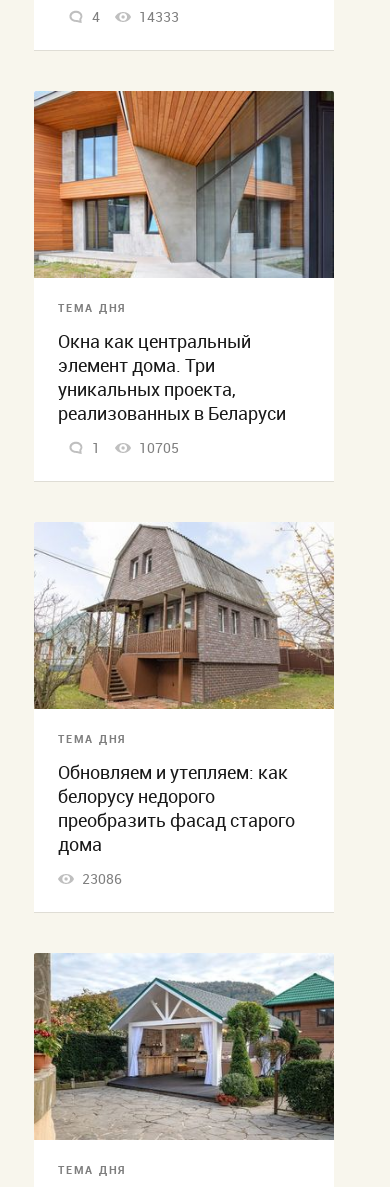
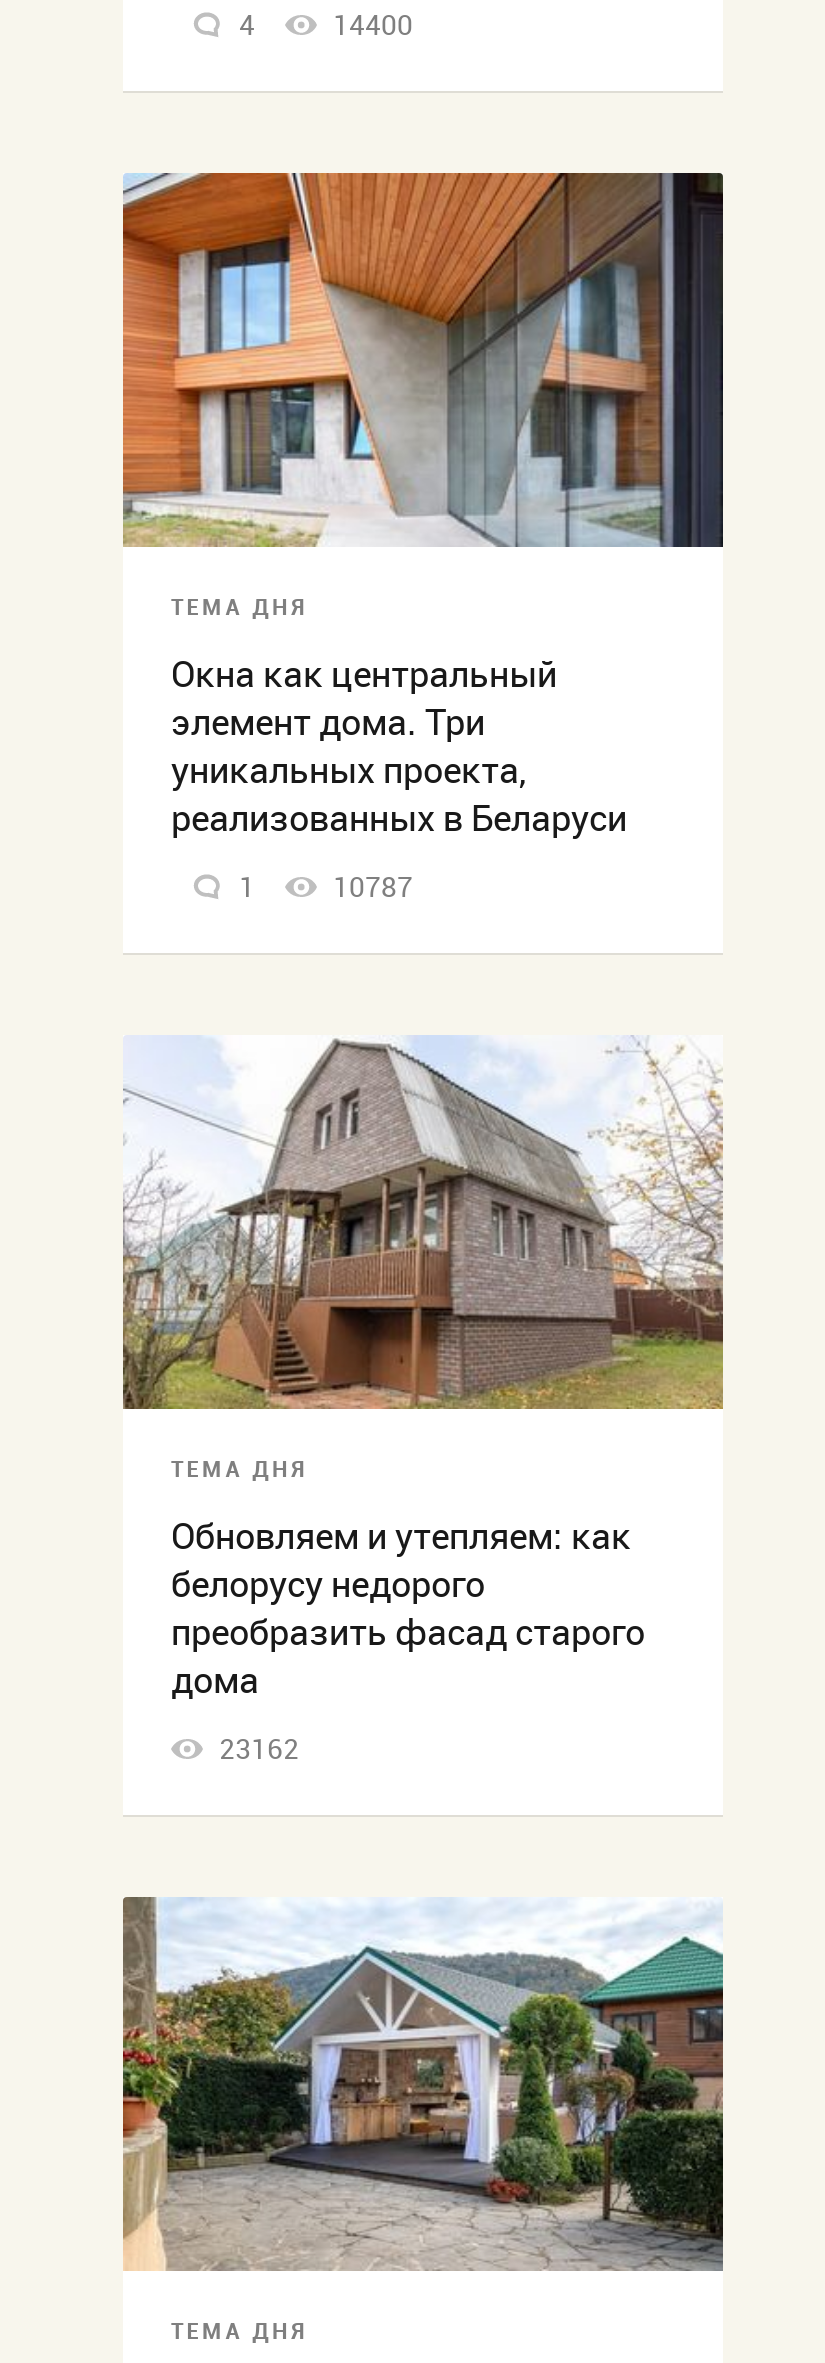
- 14333
+ 14400

- 10705
+ 10787

- 23086
+ 23162
